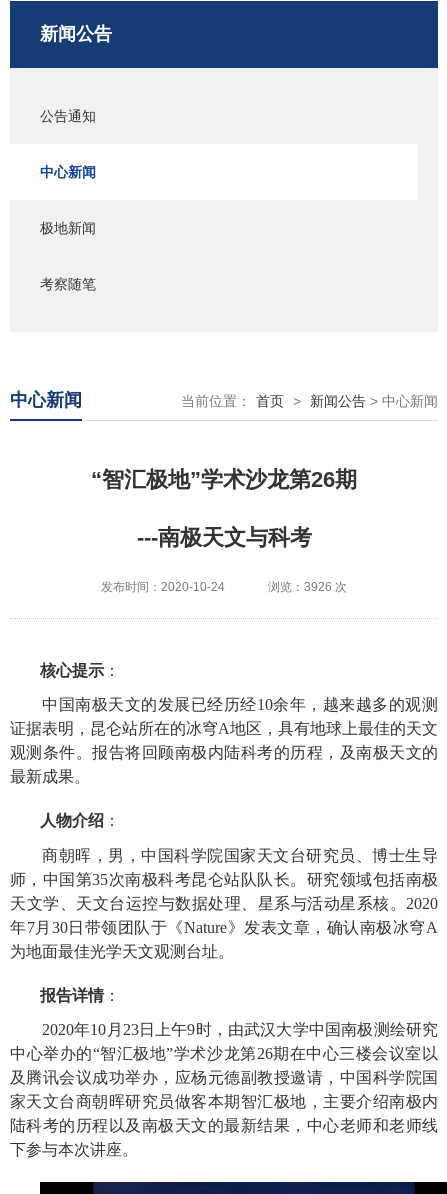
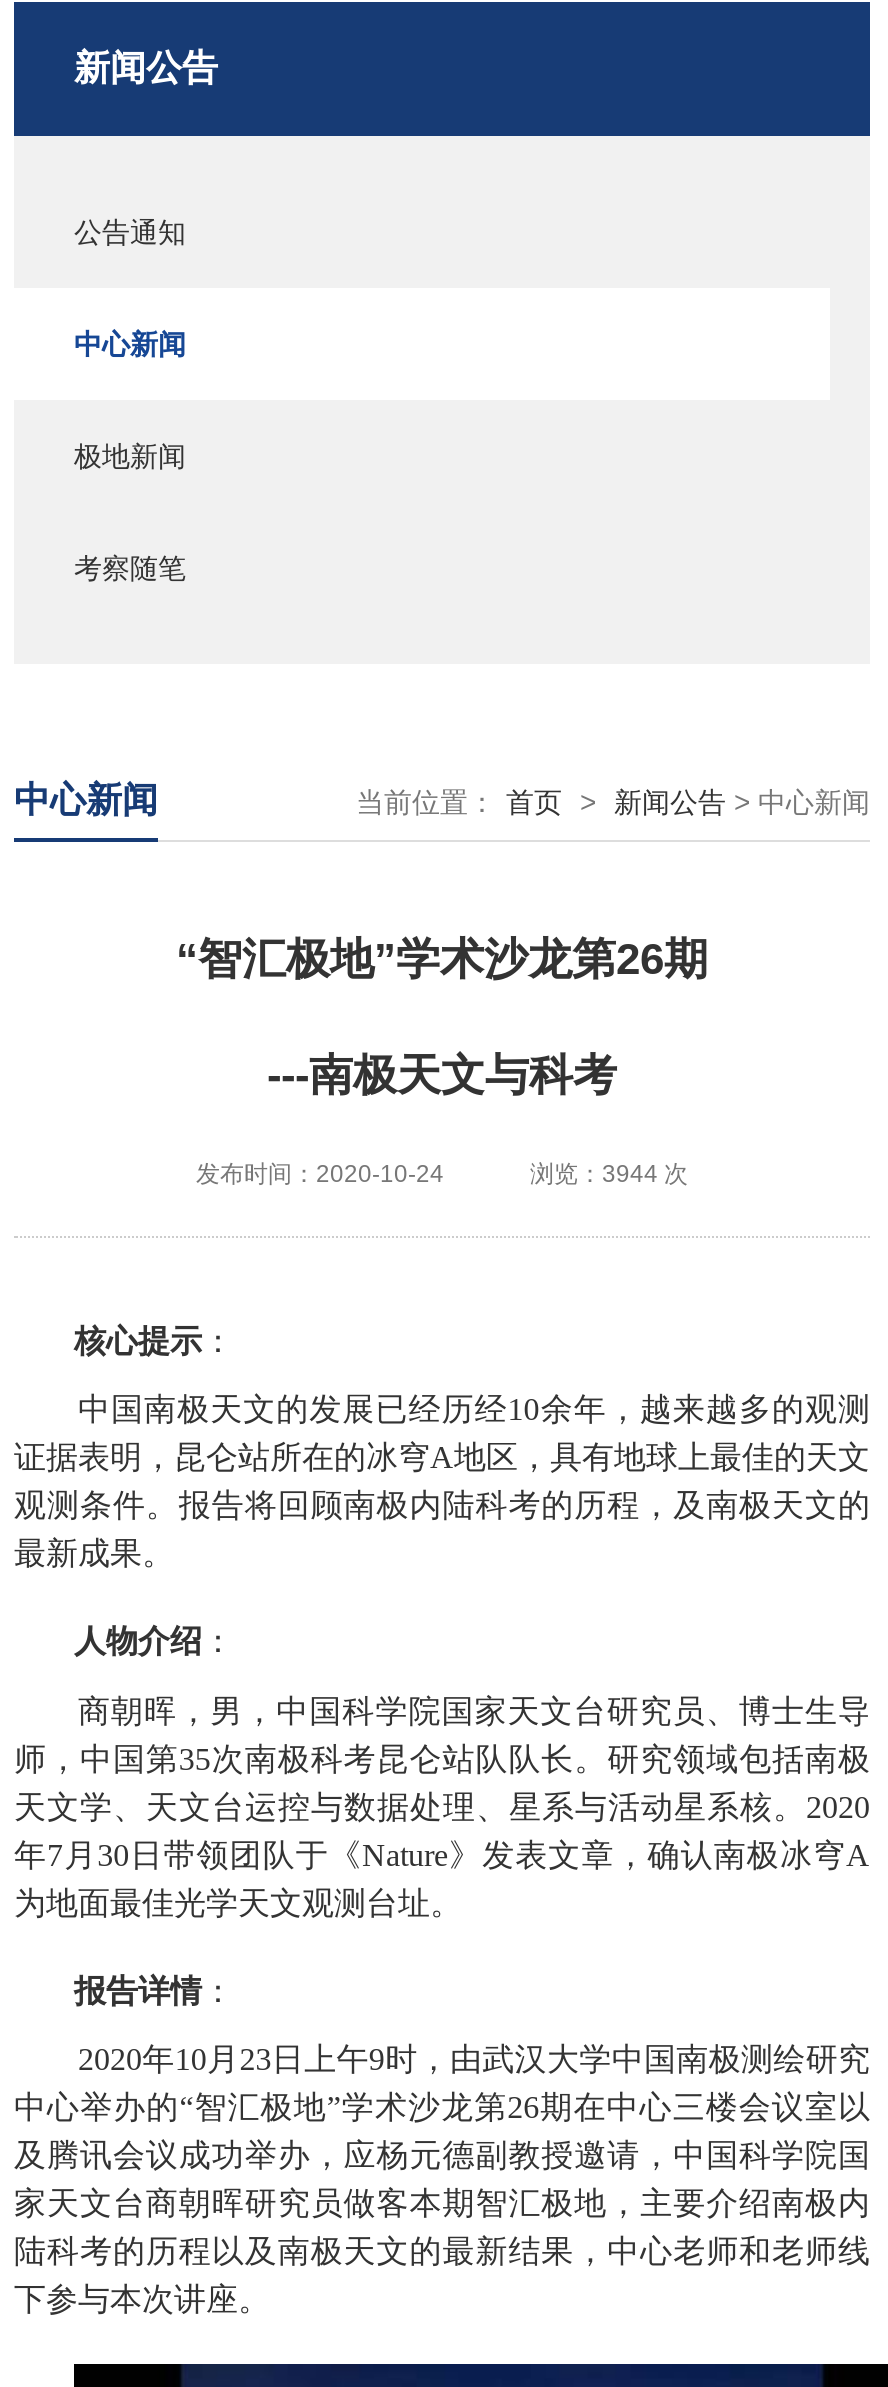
- 浏览：3926 次
+ 浏览：3944 次
